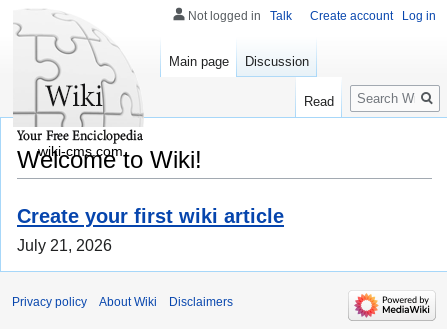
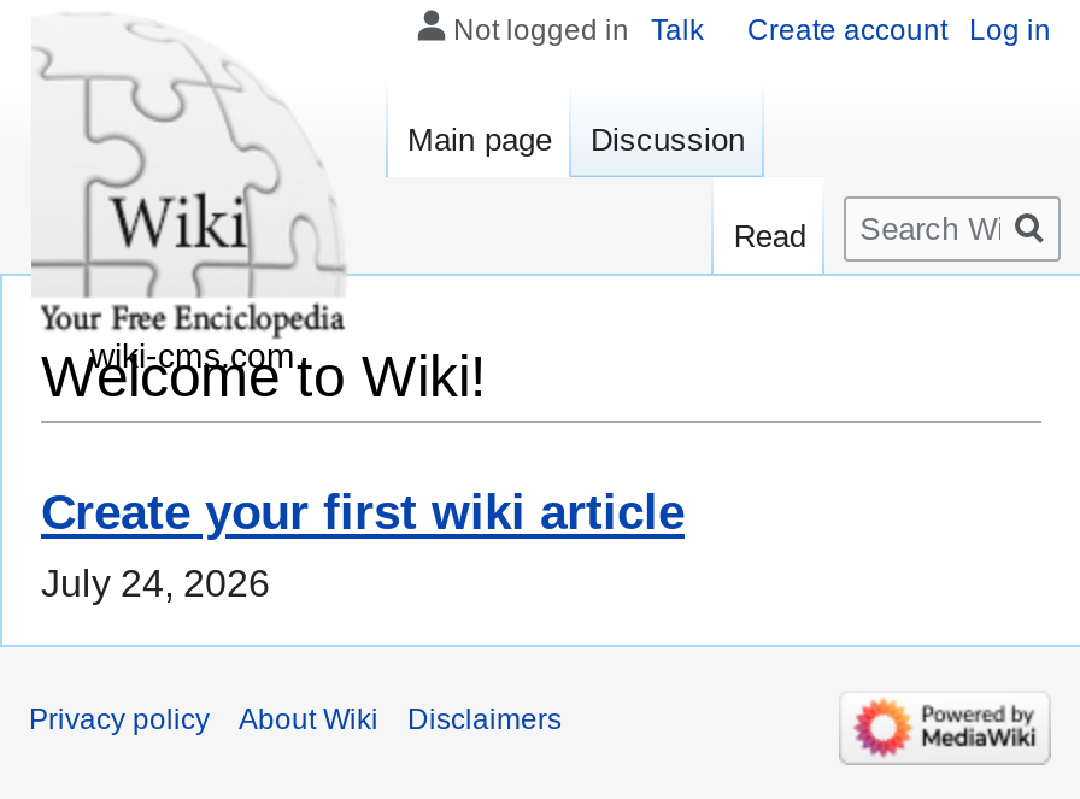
- July 21, 2026
+ July 24, 2026
